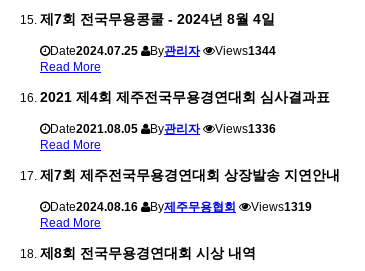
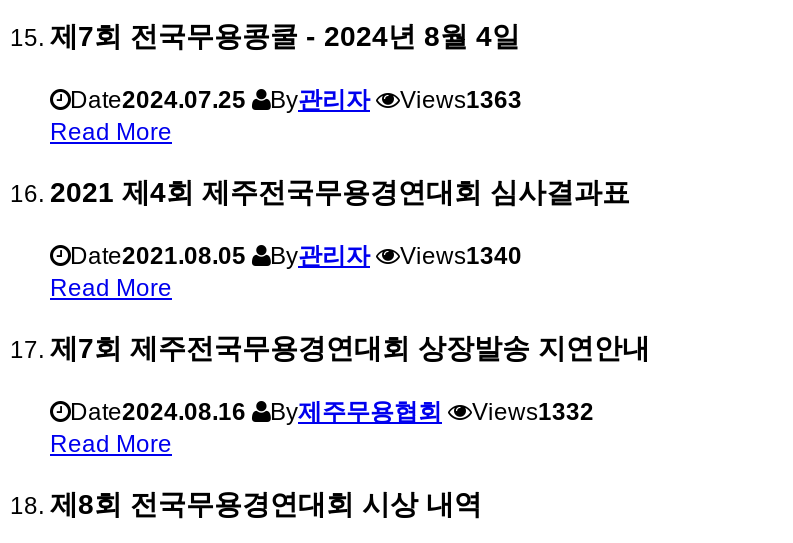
- Views1344
+ Views1363

- Views1336
+ Views1340

- Views1319
+ Views1332
